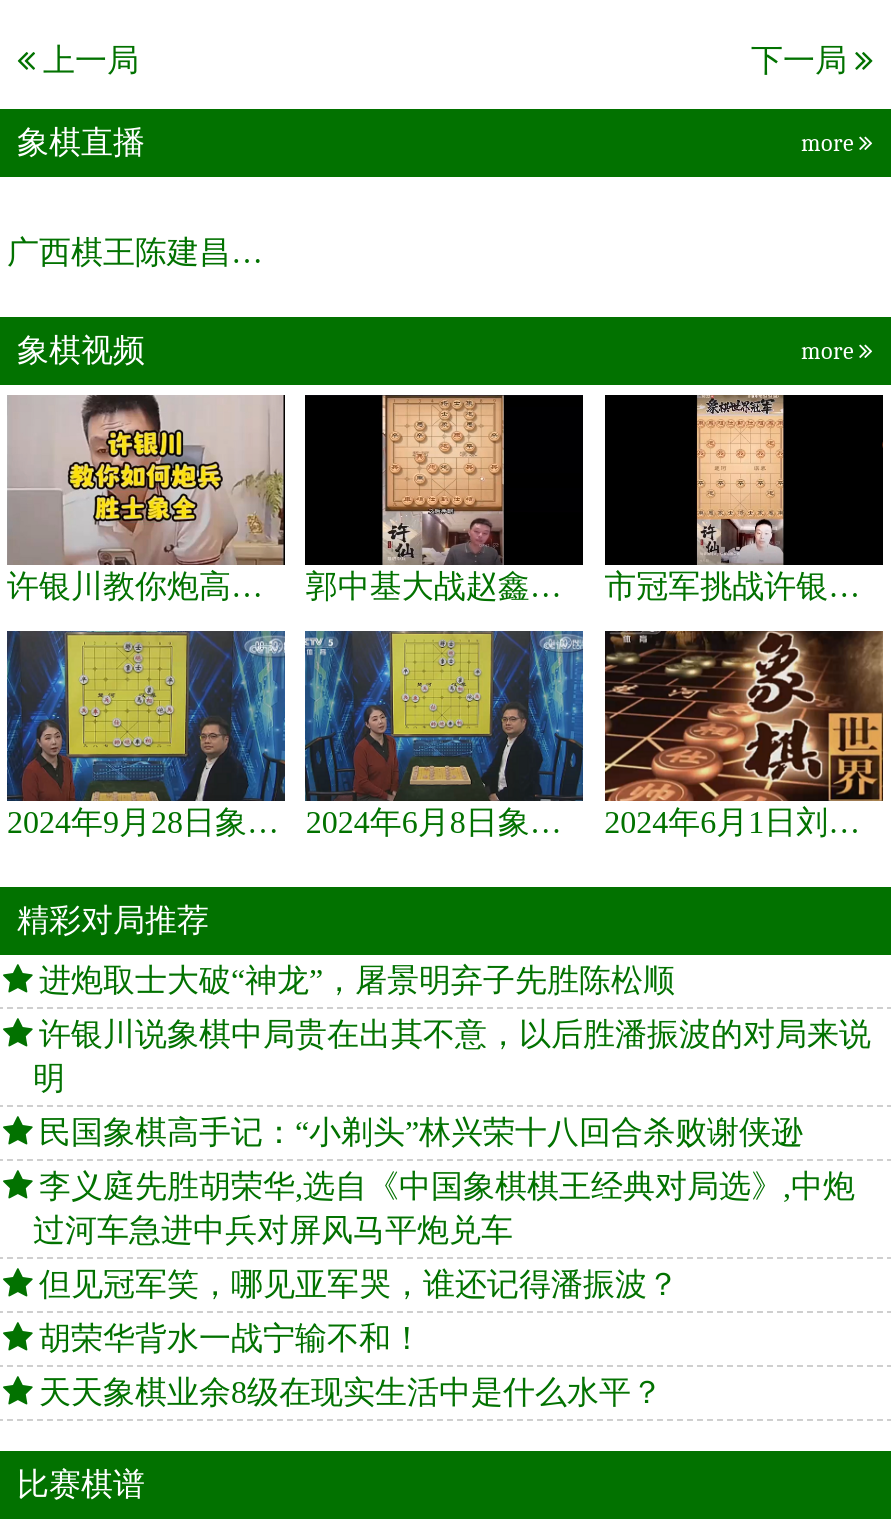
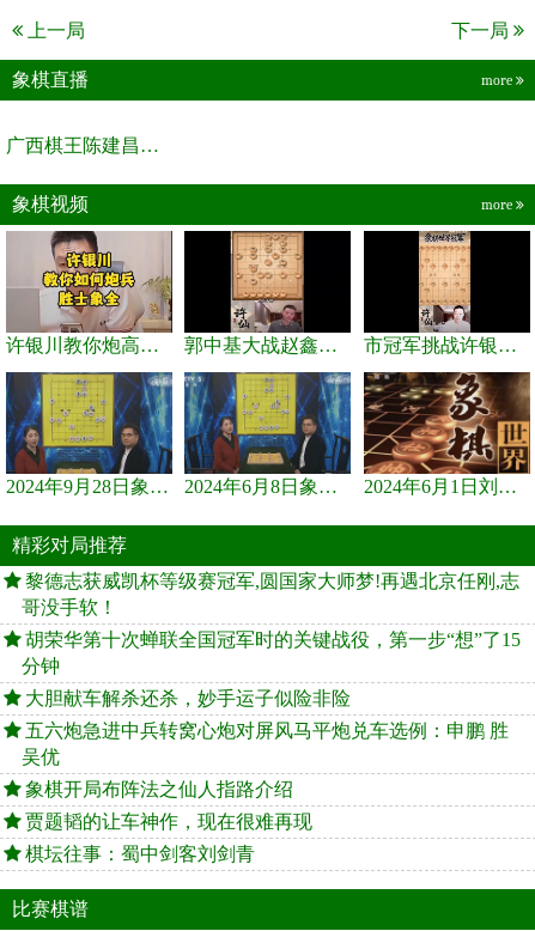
- 进炮取士大破“神龙”，屠景明弃子先胜陈松顺
+ 黎德志获威凯杯等级赛冠军,圆国家大师梦!再遇北京任刚,志
+ 哥没手软！

- 许银川说象棋中局贵在出其不意，以后胜潘振波的对局来说
- 明
+ 胡荣华第十次蝉联全国冠军时的关键战役，第一步“想”了15
+ 分钟

- 民国象棋高手记：“小剃头”林兴荣十八回合杀败谢侠逊
+ 大胆献车解杀还杀，妙手运子似险非险

- 李义庭先胜胡荣华,选自《中国象棋棋王经典对局选》,中炮
- 过河车急进中兵对屏风马平炮兑车
+ 五六炮急进中兵转窝心炮对屏风马平炮兑车选例：申鹏 胜
+ 吴优

- 但见冠军笑，哪见亚军哭，谁还记得潘振波？
+ 象棋开局布阵法之仙人指路介绍

- 胡荣华背水一战宁输不和！
+ 贾题韬的让车神作，现在很难再现

- 天天象棋业余8级在现实生活中是什么水平？
+ 棋坛往事：蜀中剑客刘剑青
